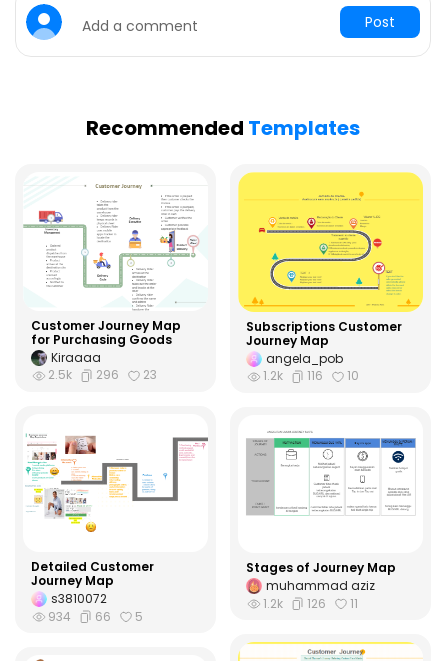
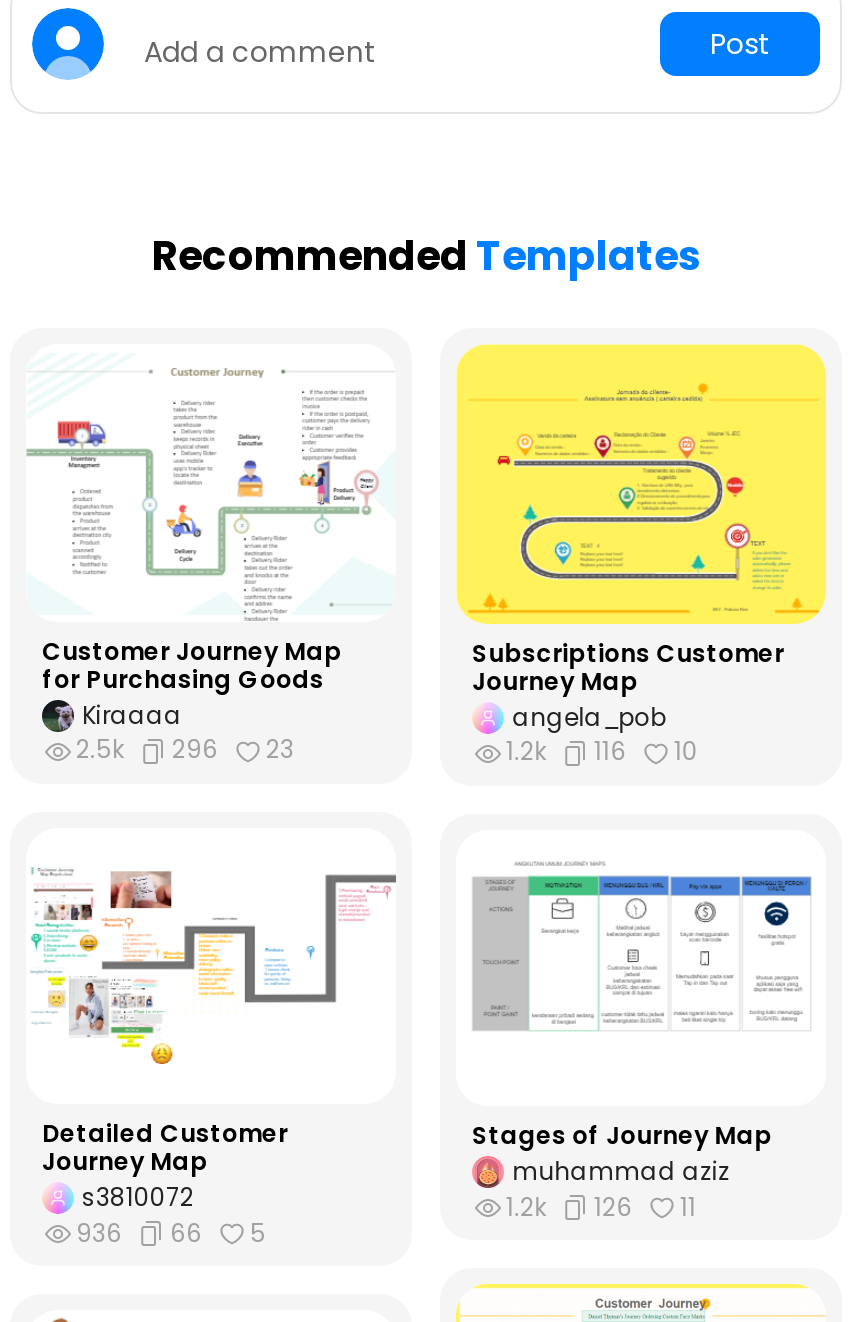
- 934 66 5
+ 936 66 5
